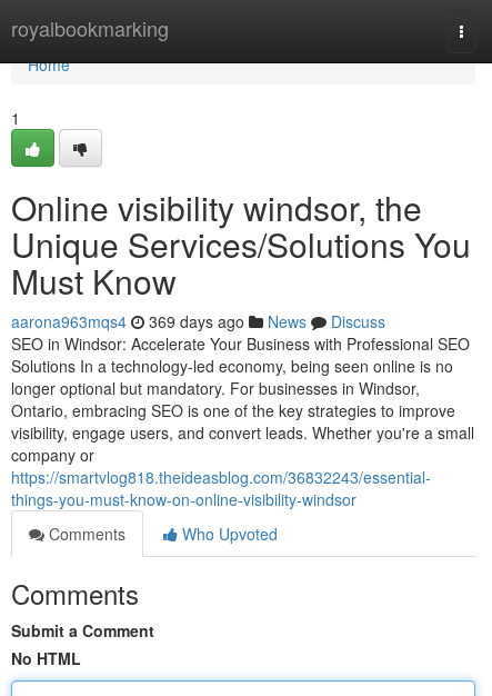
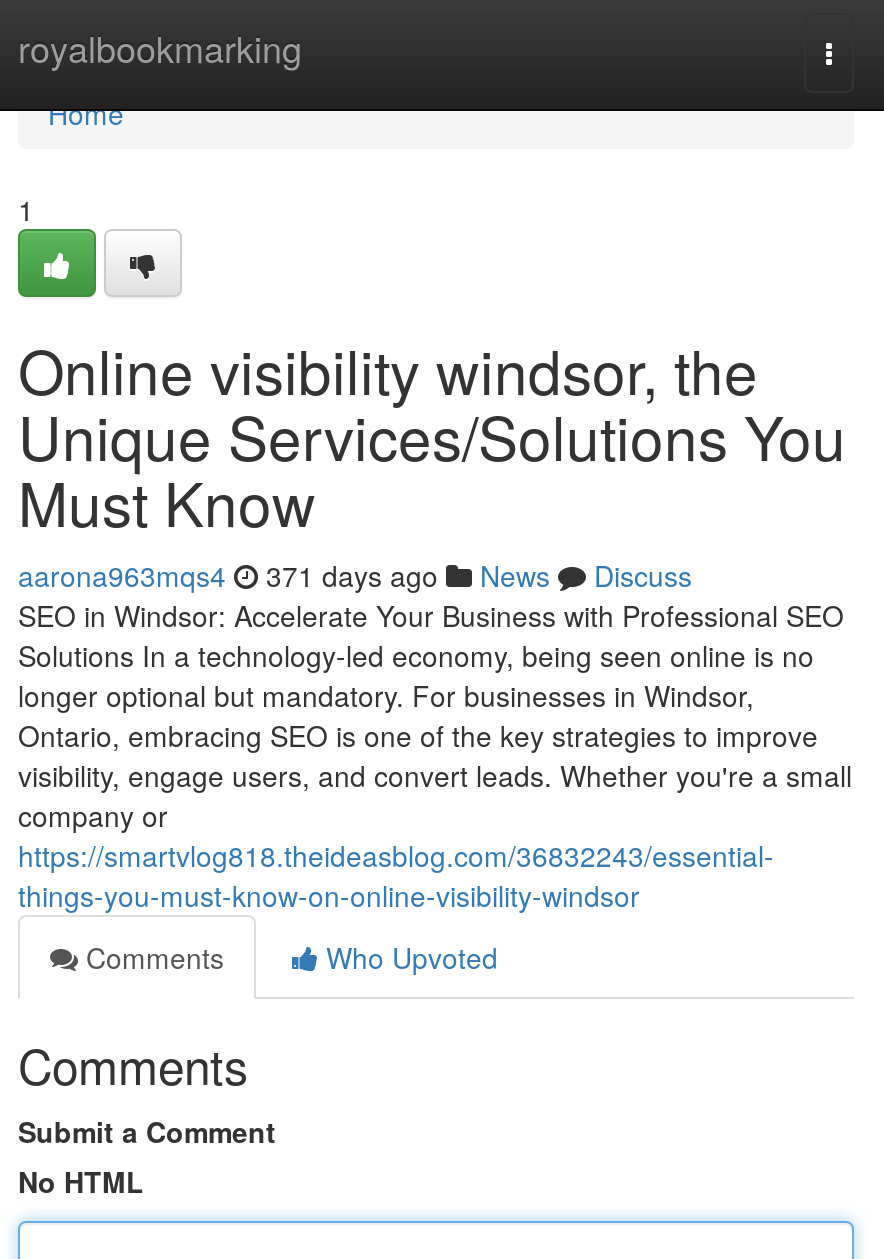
- aarona963mqs4 369 days ago News Discuss
+ aarona963mqs4 371 days ago News Discuss
